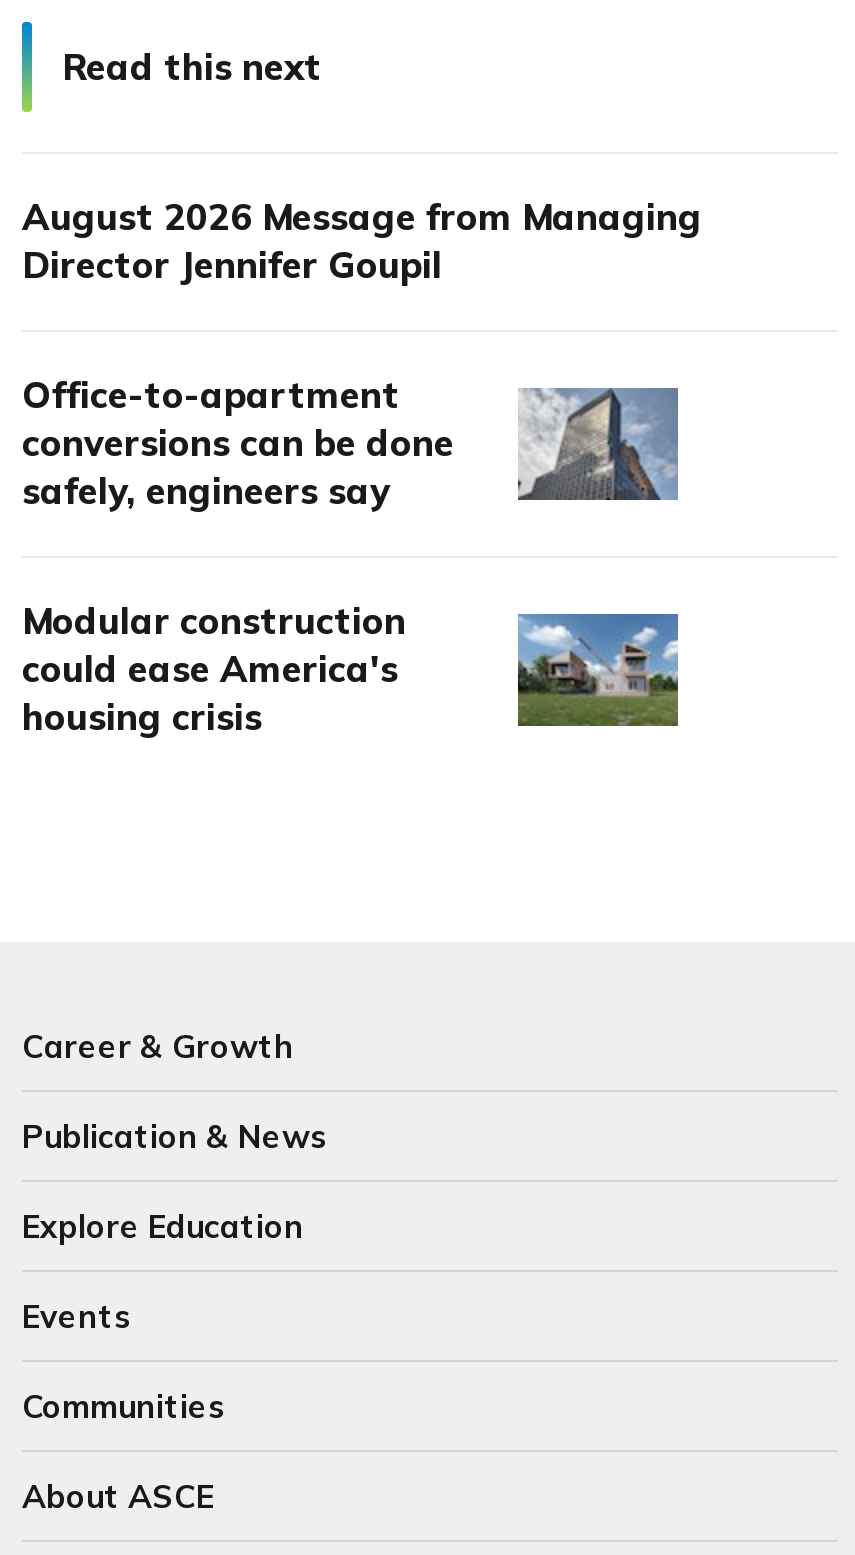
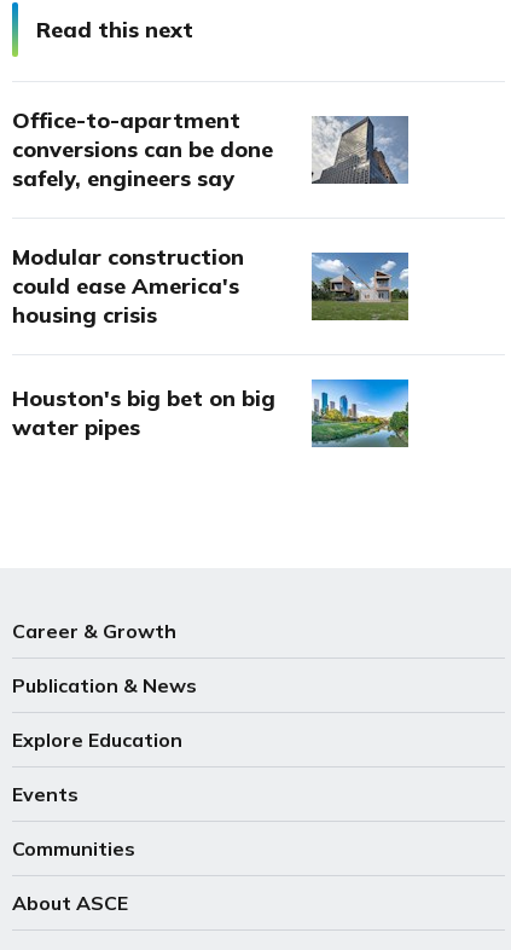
- August 2026 Message from Managing
- Director Jennifer Goupil

moved up: [image] | Office-to-apartment | conversions can be done | safely, engineers say | Modular construction | could ease America's | housing crisis

+ [image]
+ Houston's big bet on big
+ water pipes
